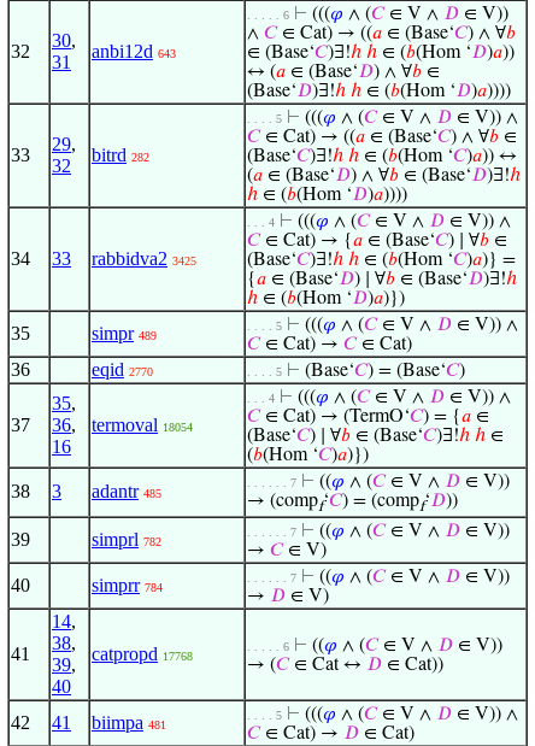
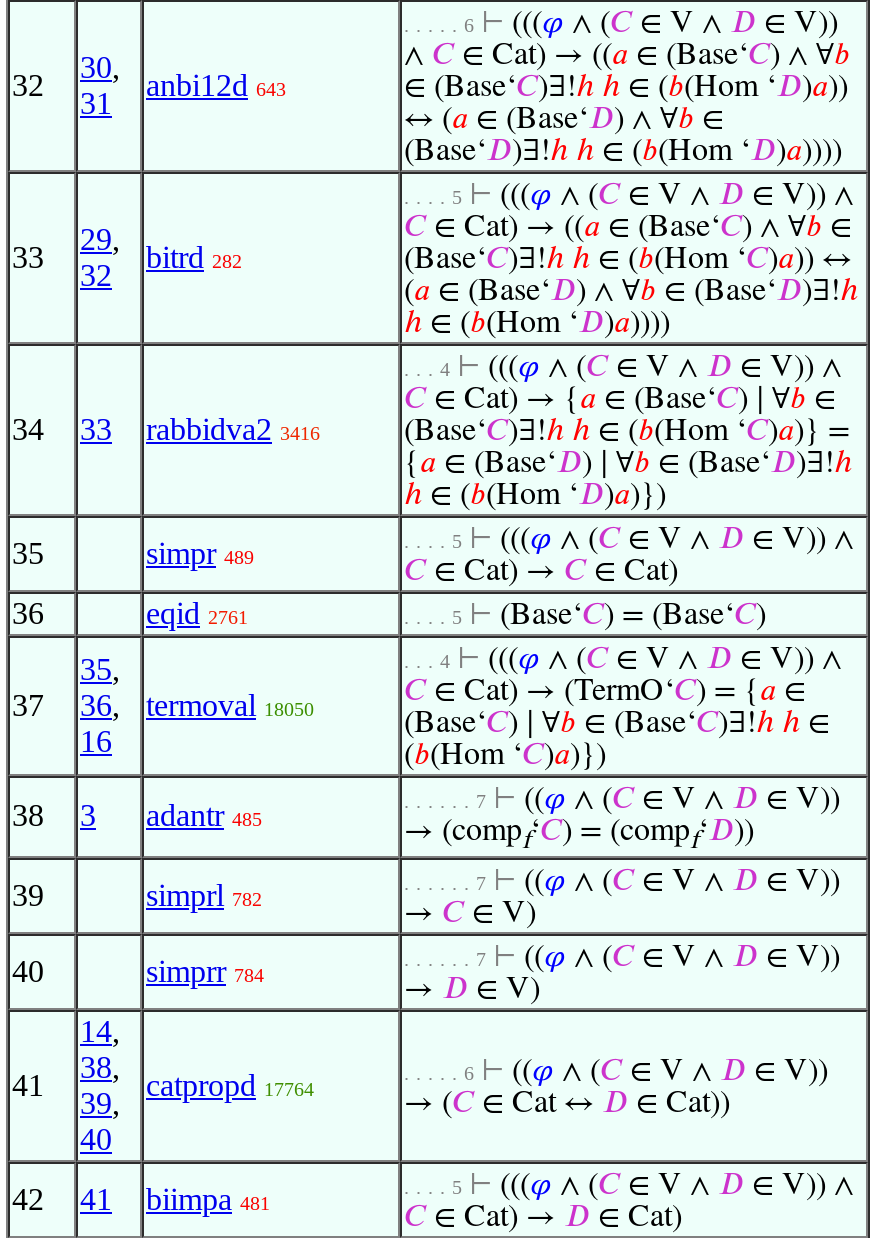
- 34 33 rabbidva2 3425
+ 34 33 rabbidva2 3416

- eqid 2770
+ eqid 2761

- 37 36, termoval 18054
+ 37 36, termoval 18050

- catpropd 17768
+ catpropd 17764
